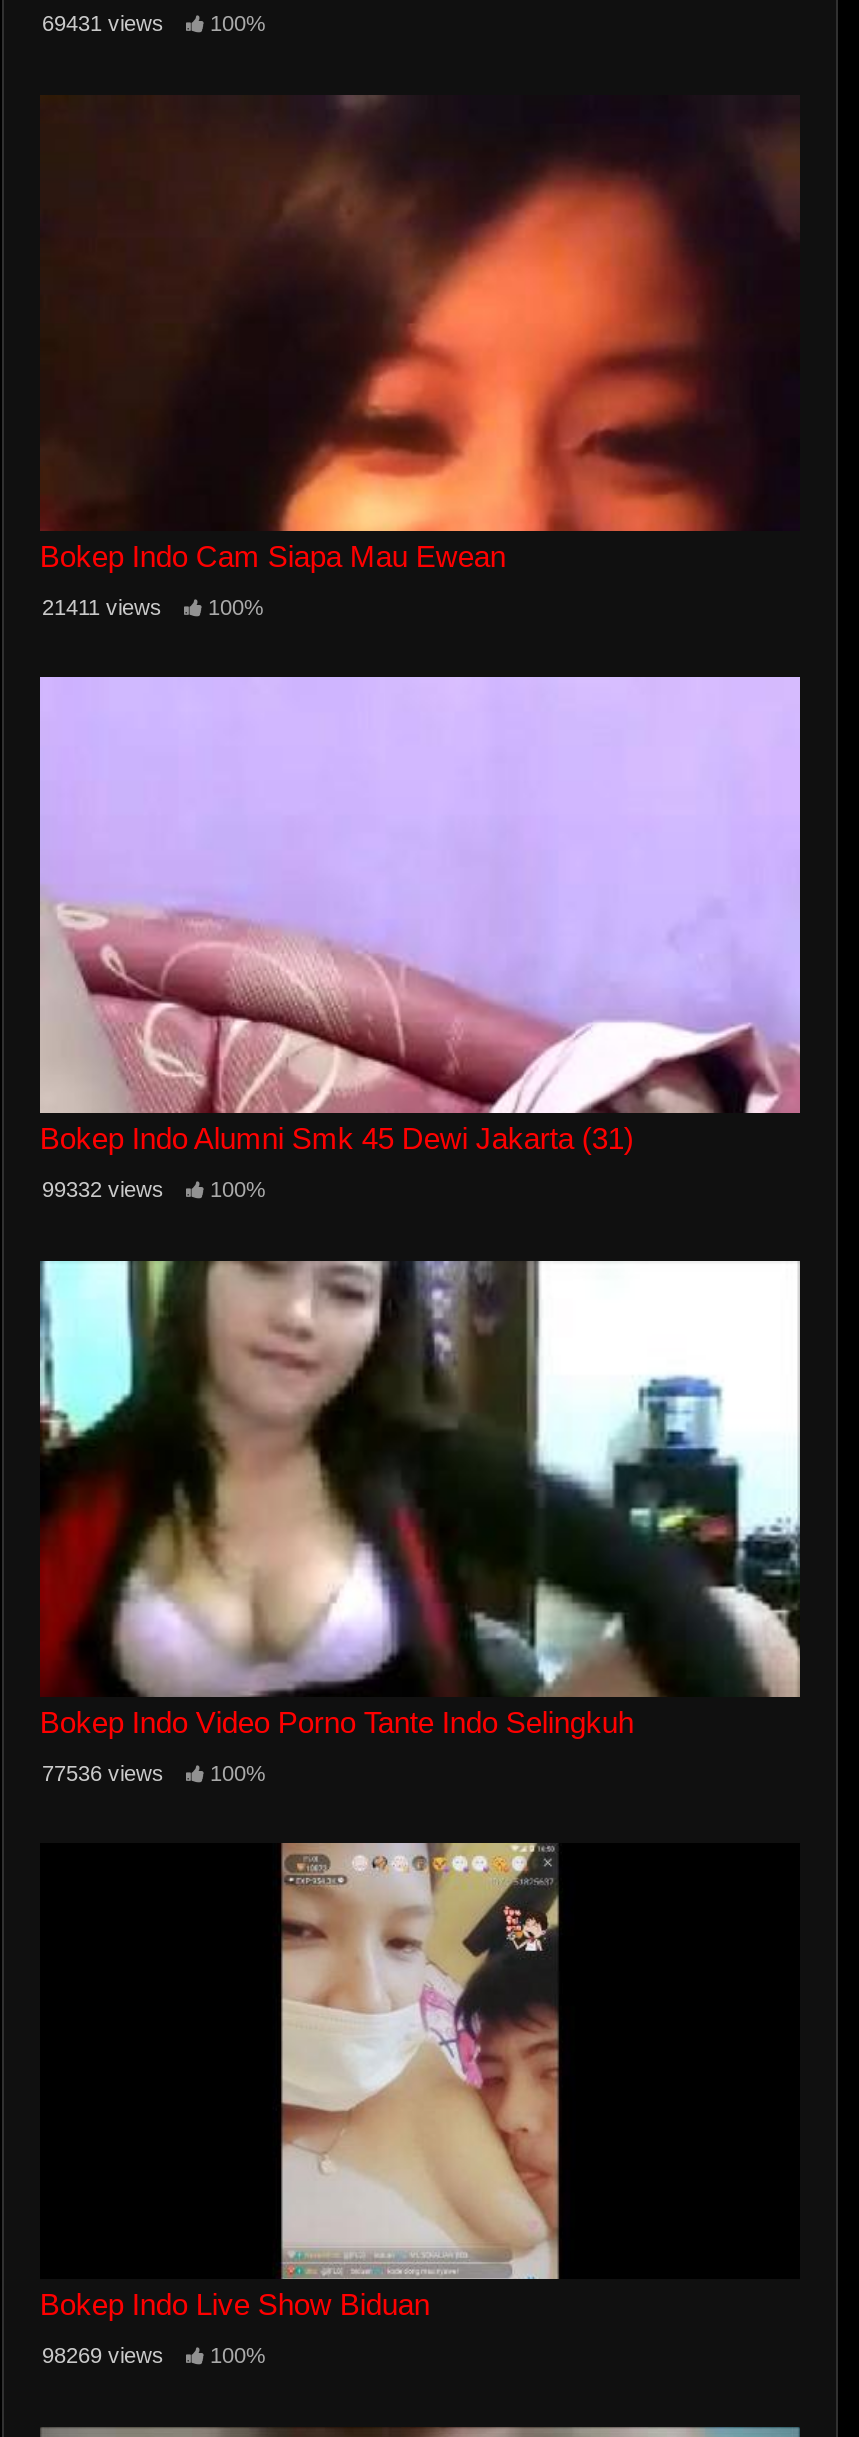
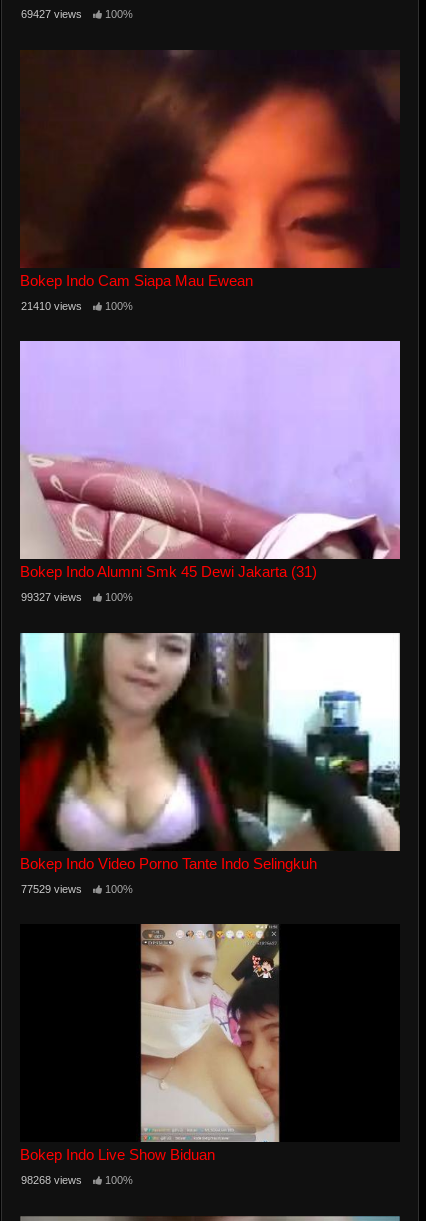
- 69431 views 100%
+ 69427 views 100%

- 21411 views 100%
+ 21410 views 100%

- 99332 views 100%
+ 99327 views 100%

- 77536 views 100%
+ 77529 views 100%

- 98269 views 100%
+ 98268 views 100%
